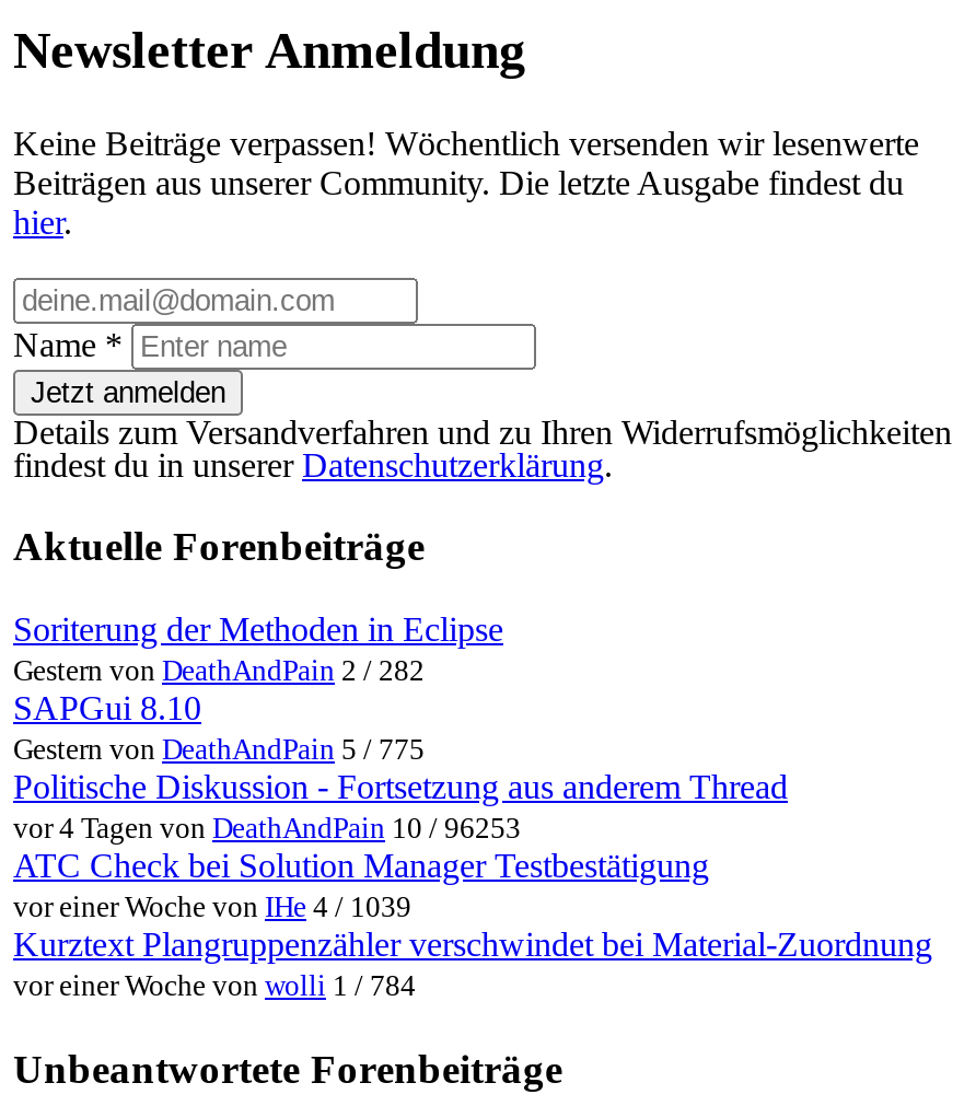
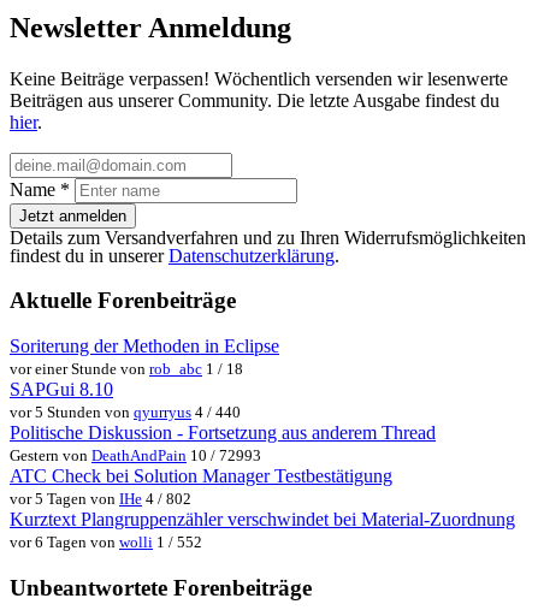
- Gestern von DeathAndPain 2 / 282
+ vor einer Stunde von rob_abc 1 / 18

- Gestern von DeathAndPain 5 / 775
+ vor 5 Stunden von qyurryus 4 / 440

- vor 4 Tagen von DeathAndPain 10 / 96253
+ Gestern von DeathAndPain 10 / 72993

- vor einer Woche von IHe 4 / 1039
+ vor 5 Tagen von IHe 4 / 802

- vor einer Woche von wolli 1 / 784
+ vor 6 Tagen von wolli 1 / 552
